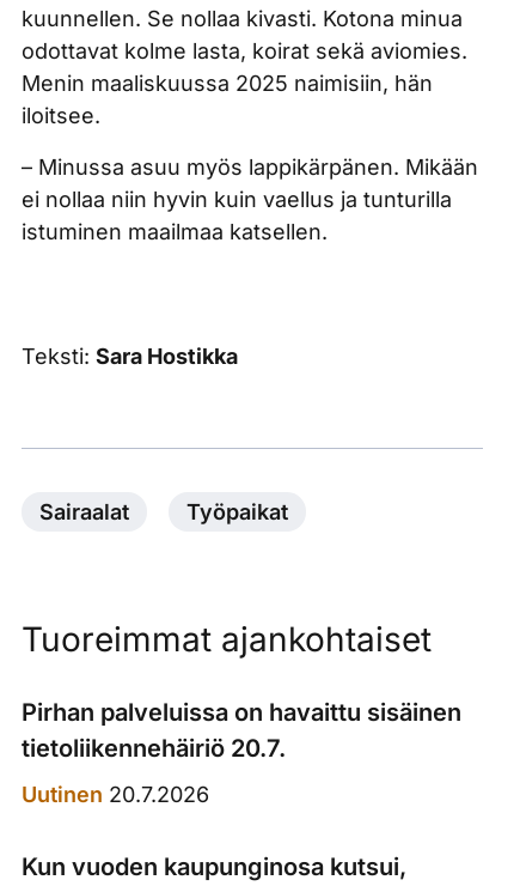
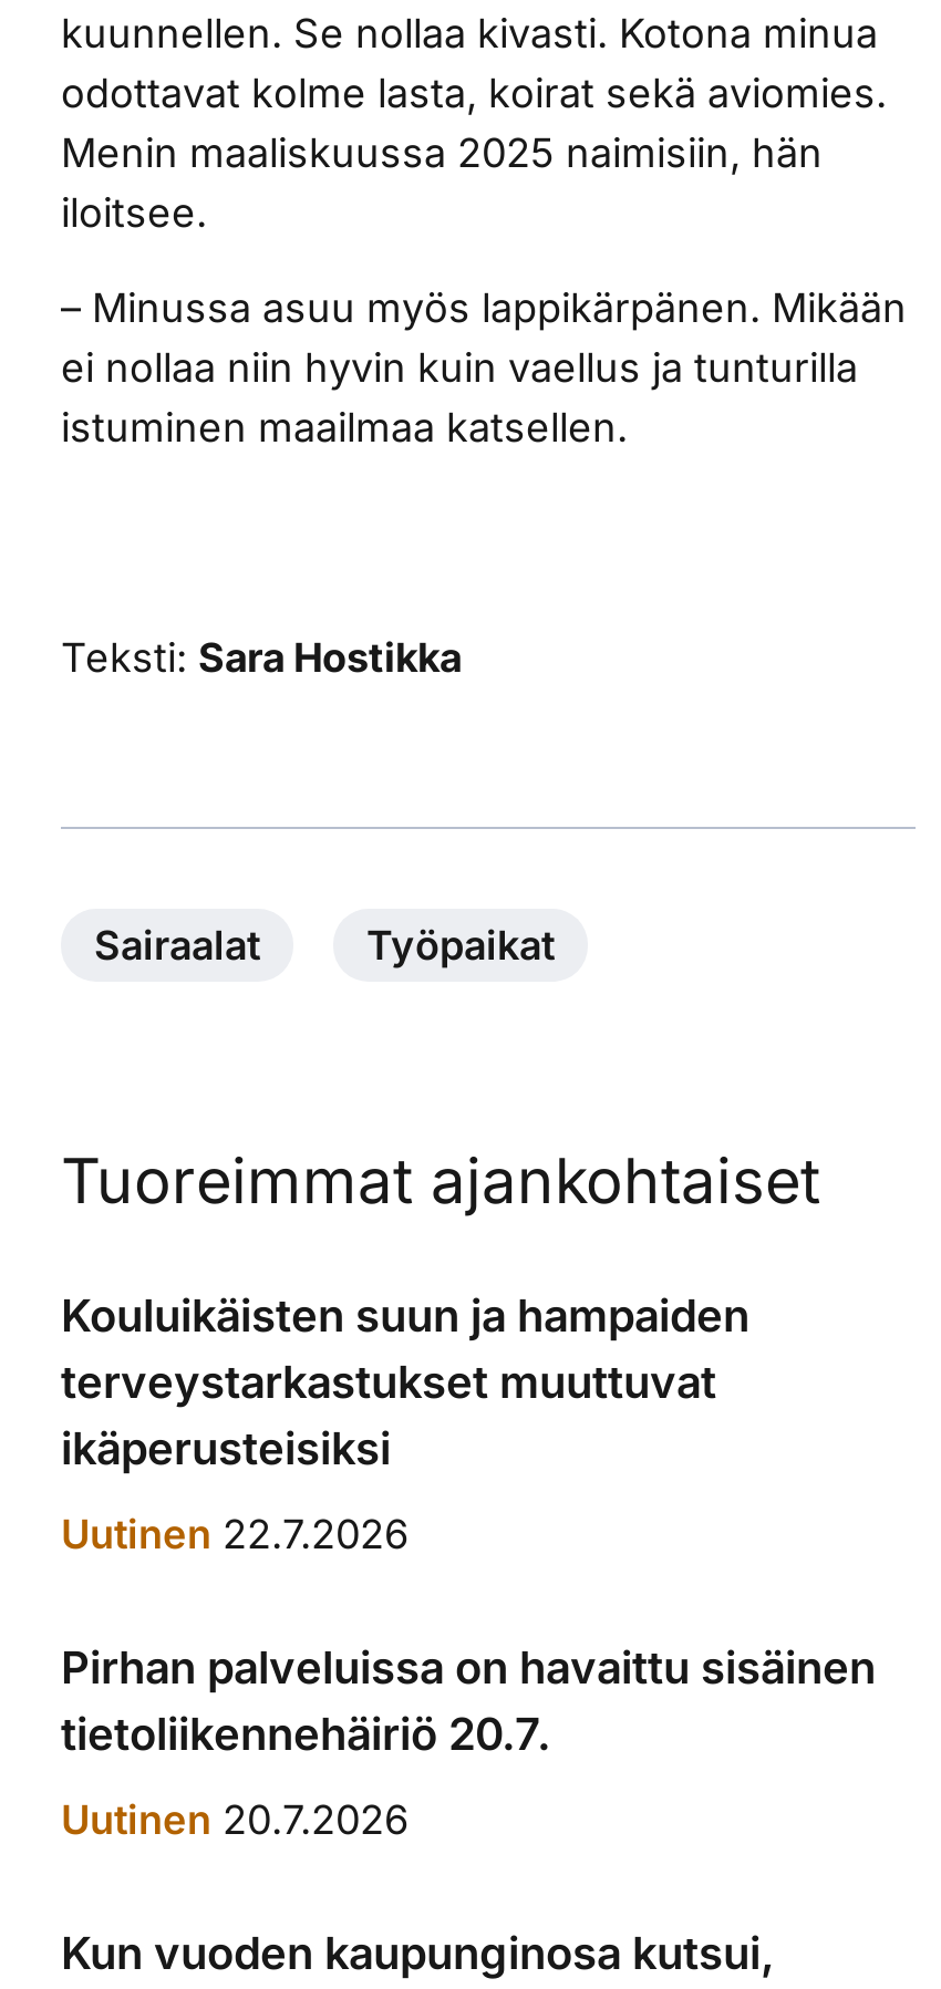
+ Kouluikäisten suun ja hampaiden
+ terveystarkastukset muuttuvat
+ ikäperusteisiksi
+ Uutinen 22.7.2026
